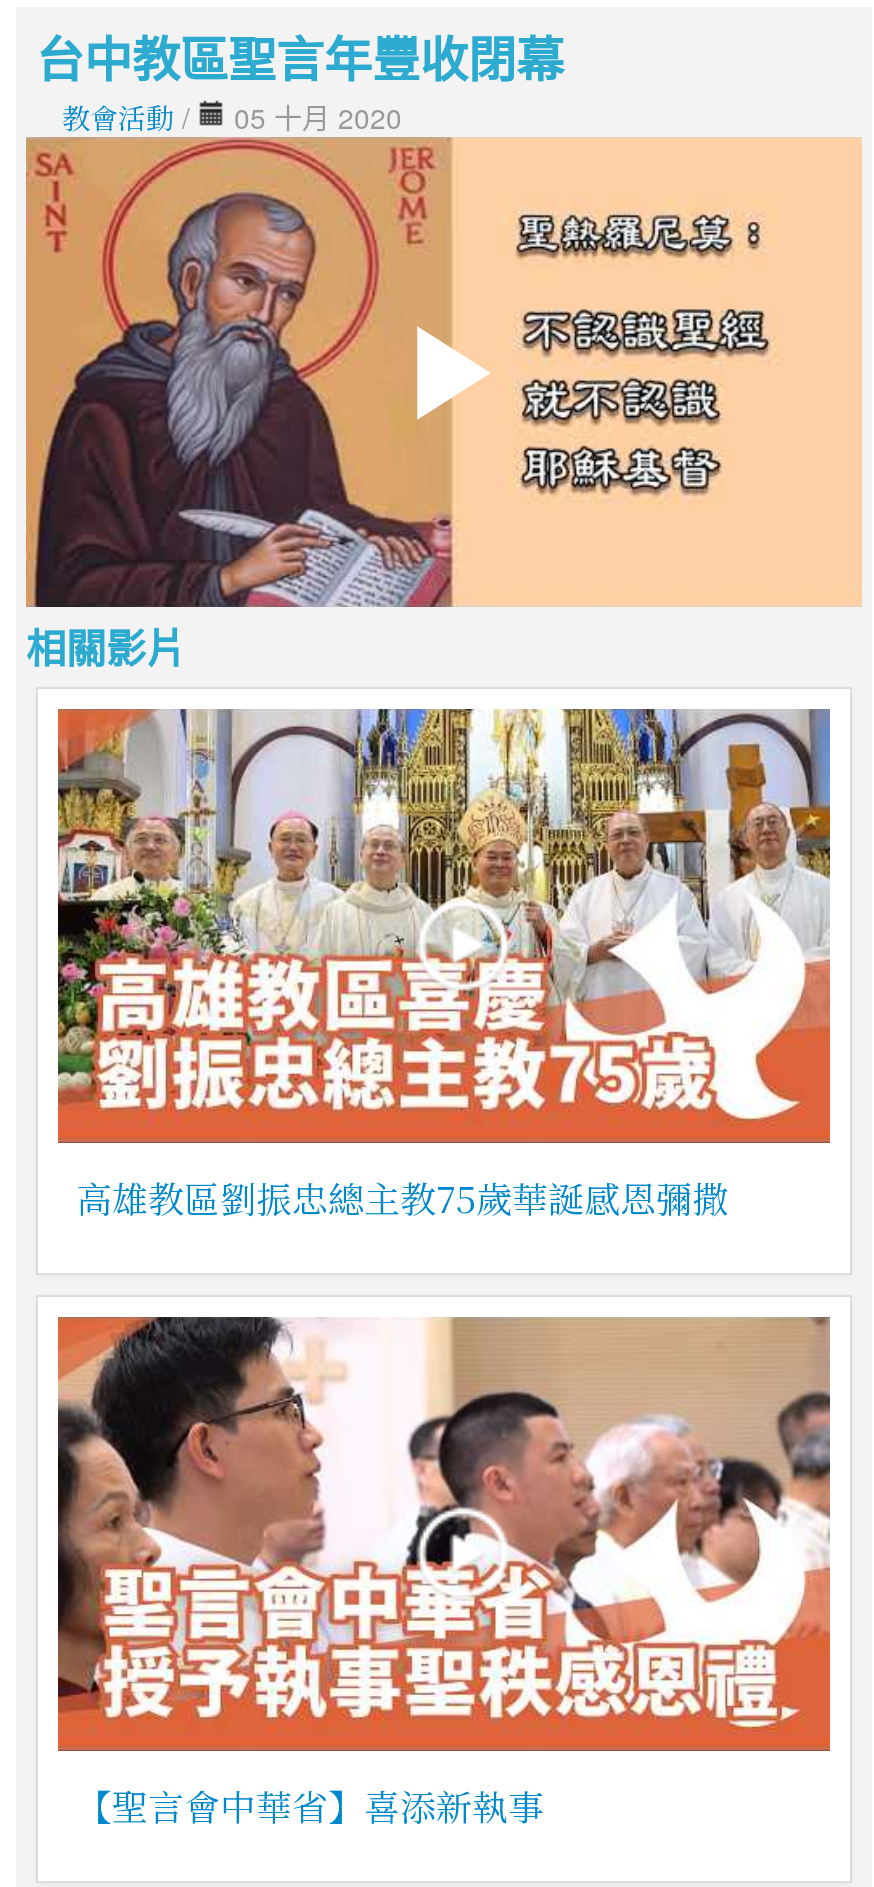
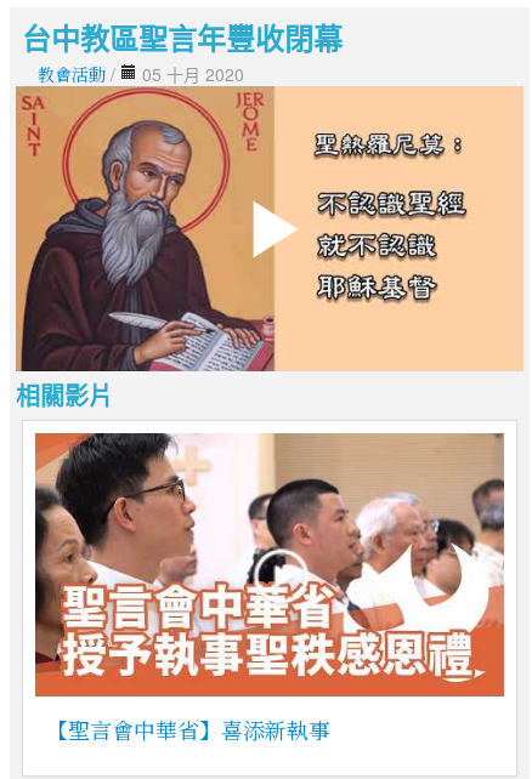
- [image]
- 高雄教區劉振忠總主教75歲華誕感恩彌撒
